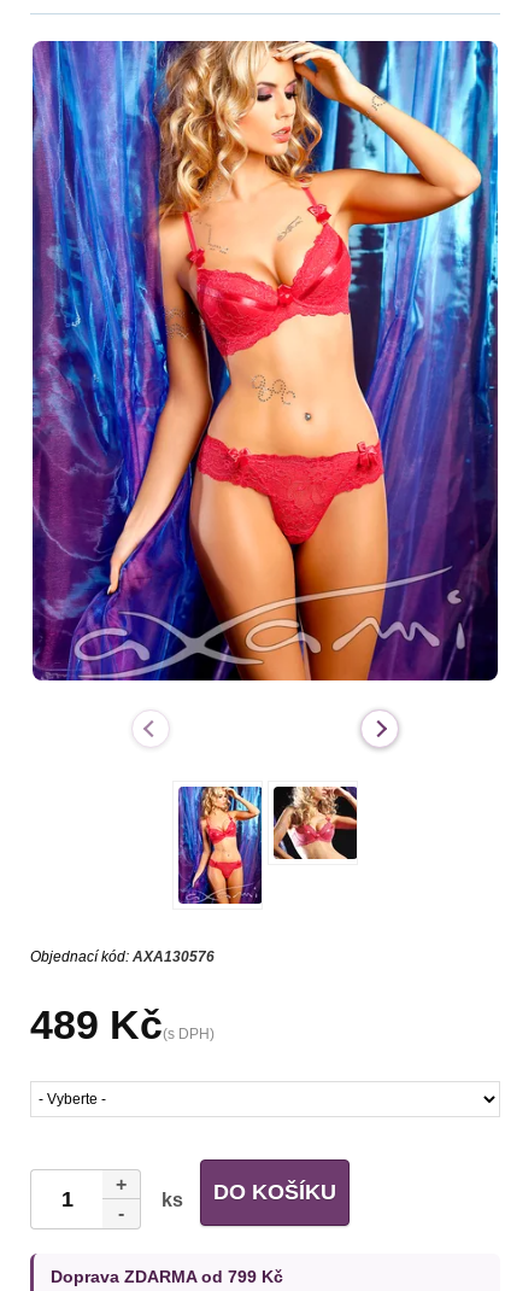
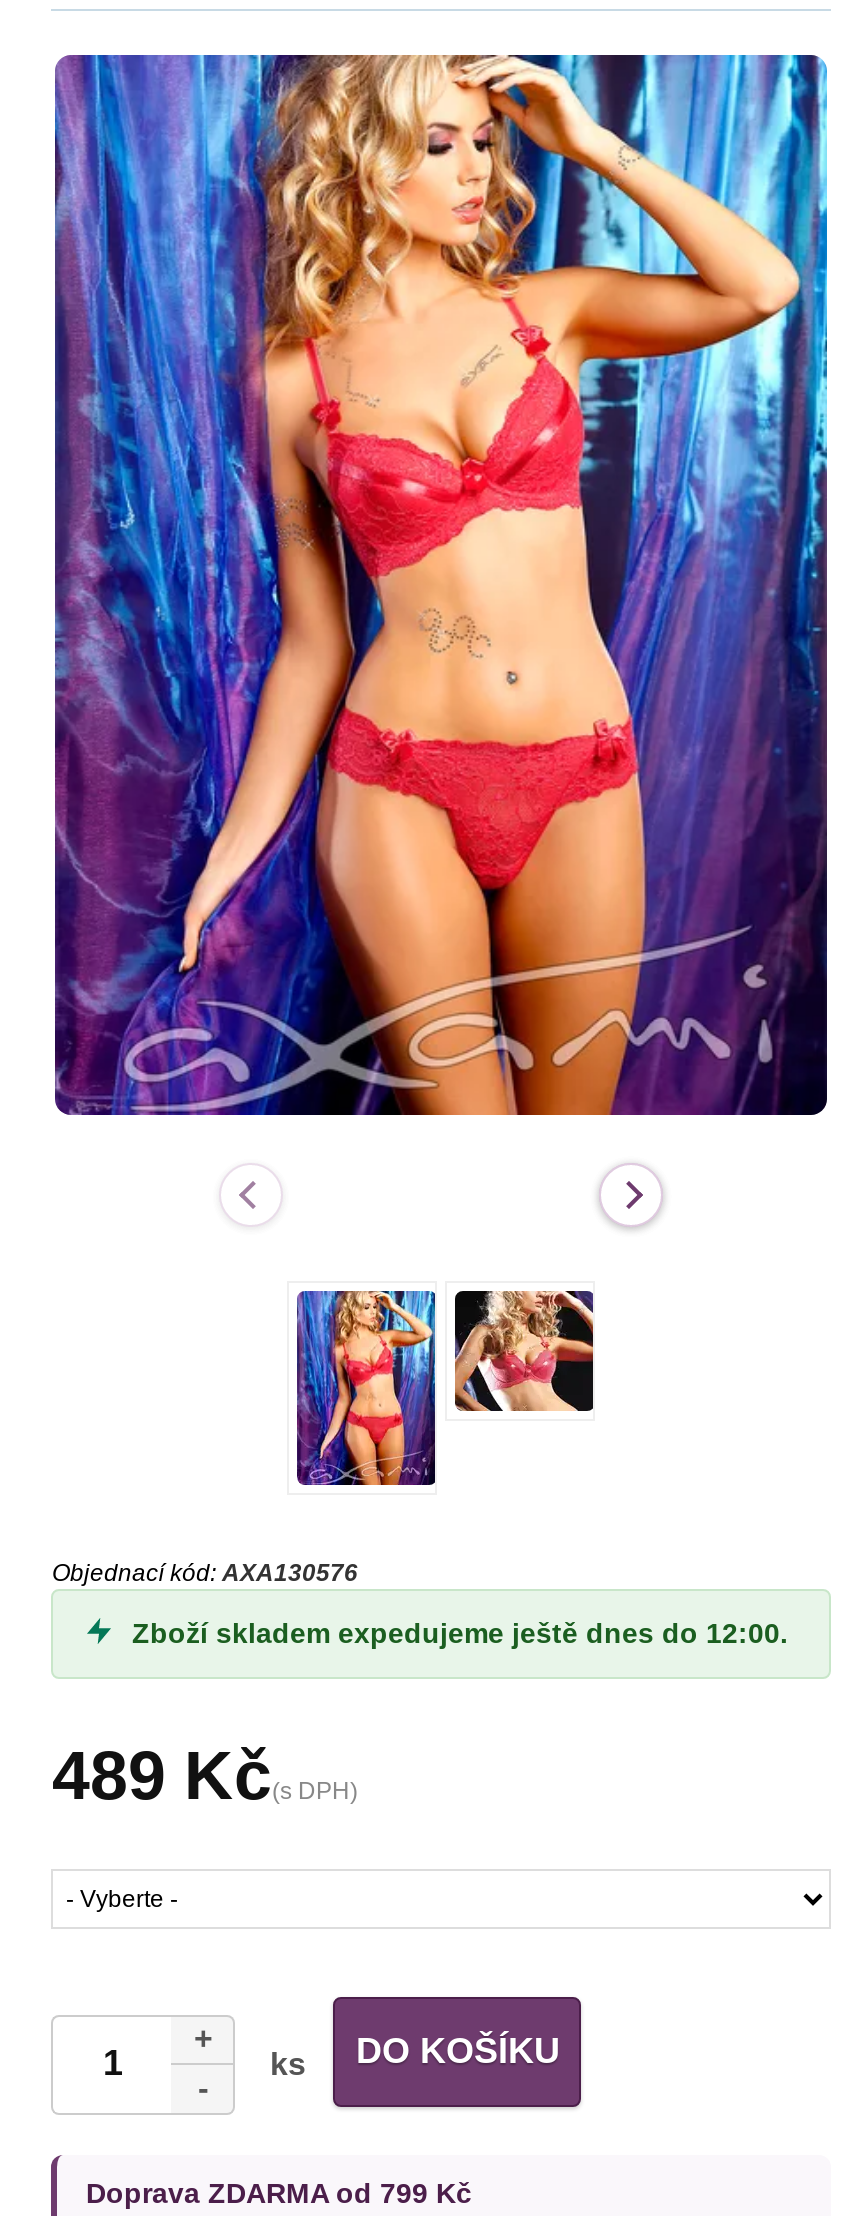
+ Zboží skladem expedujeme ještě dnes do 12:00.
